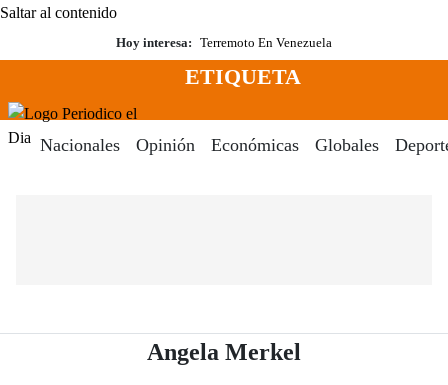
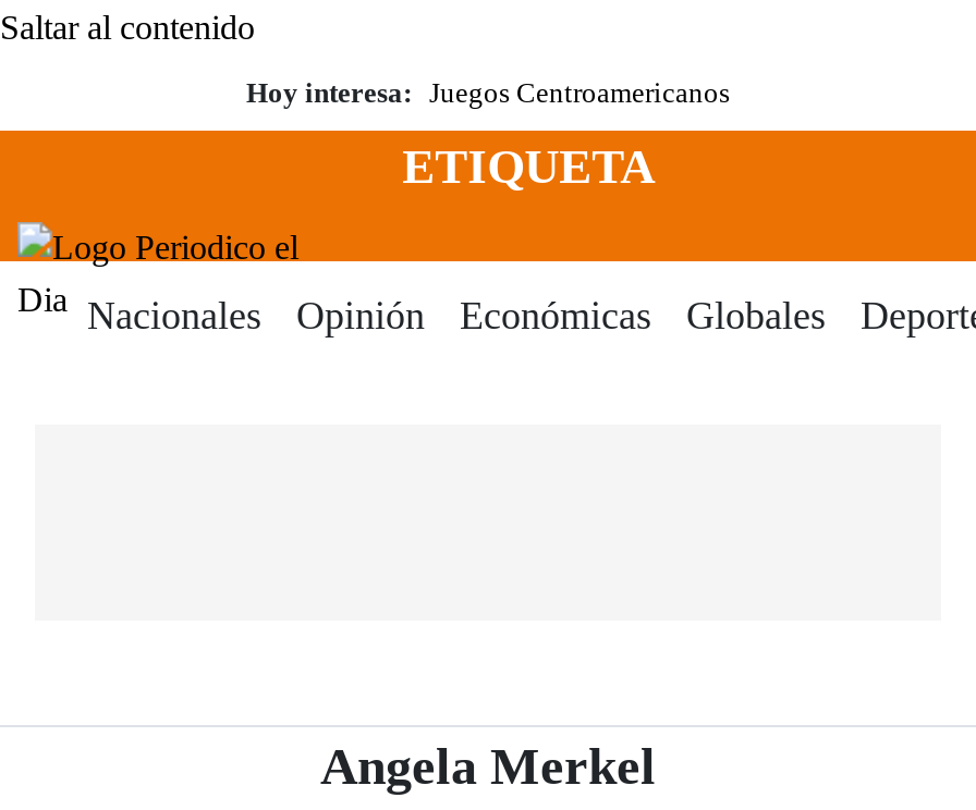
- Hoy interesa: Terremoto En Venezuela
+ Hoy interesa: Juegos Centroamericanos
